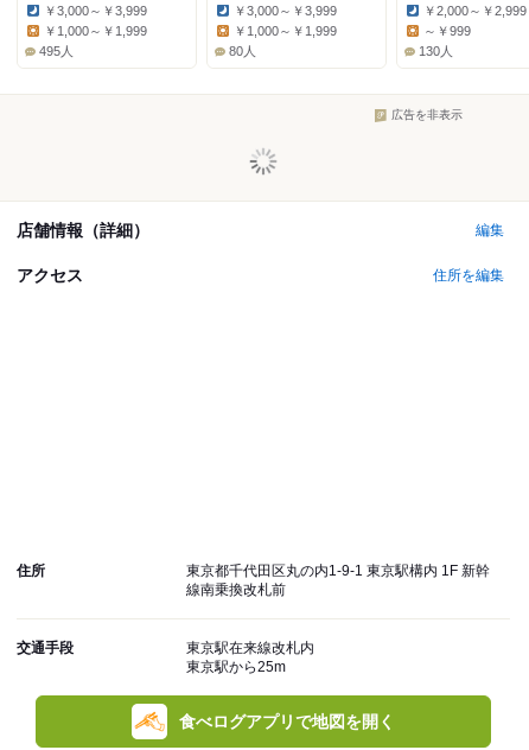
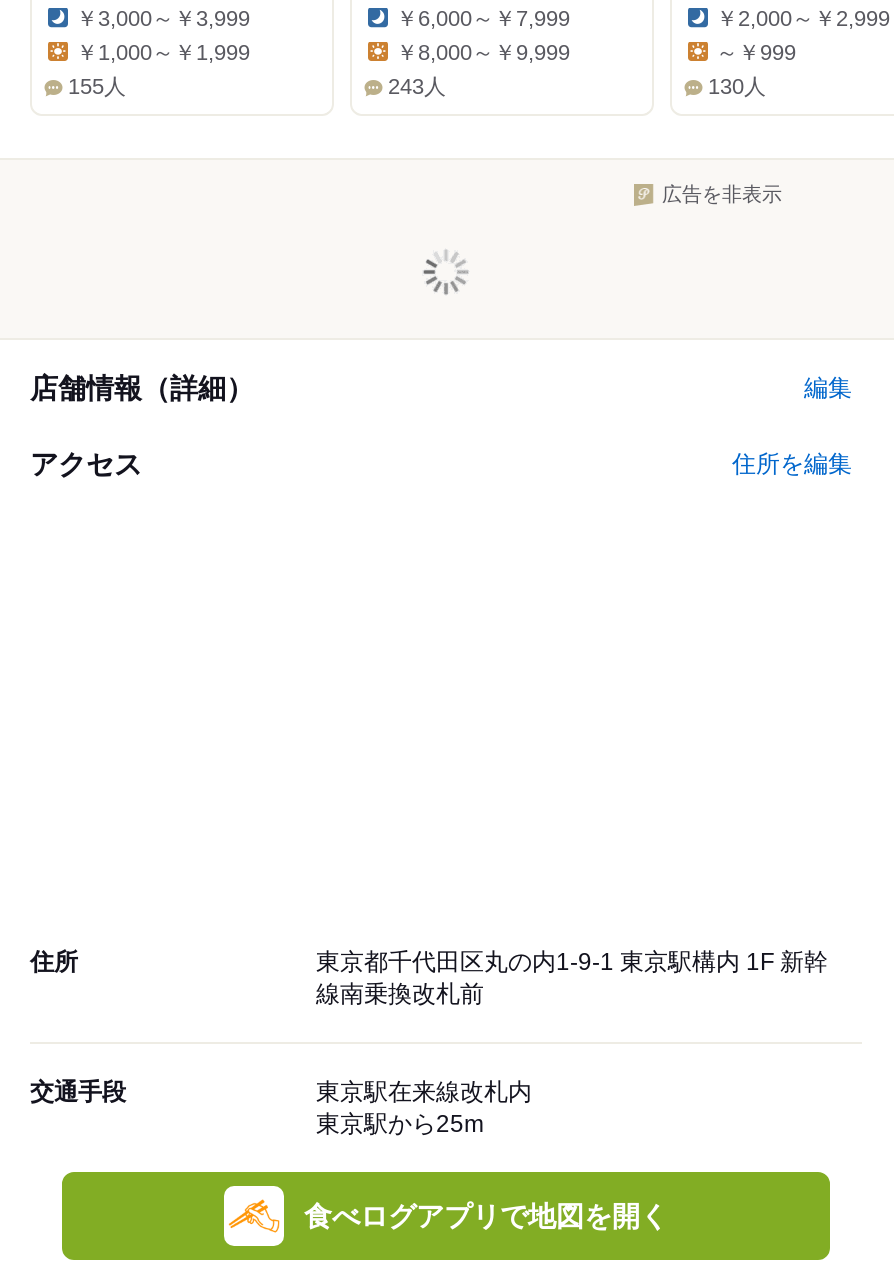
- ￥3,000～￥3,999
+ ￥6,000～￥7,999

- ￥1,000～￥1,999
+ ￥8,000～￥9,999

- 495人
+ 155人

- 80人
+ 243人
